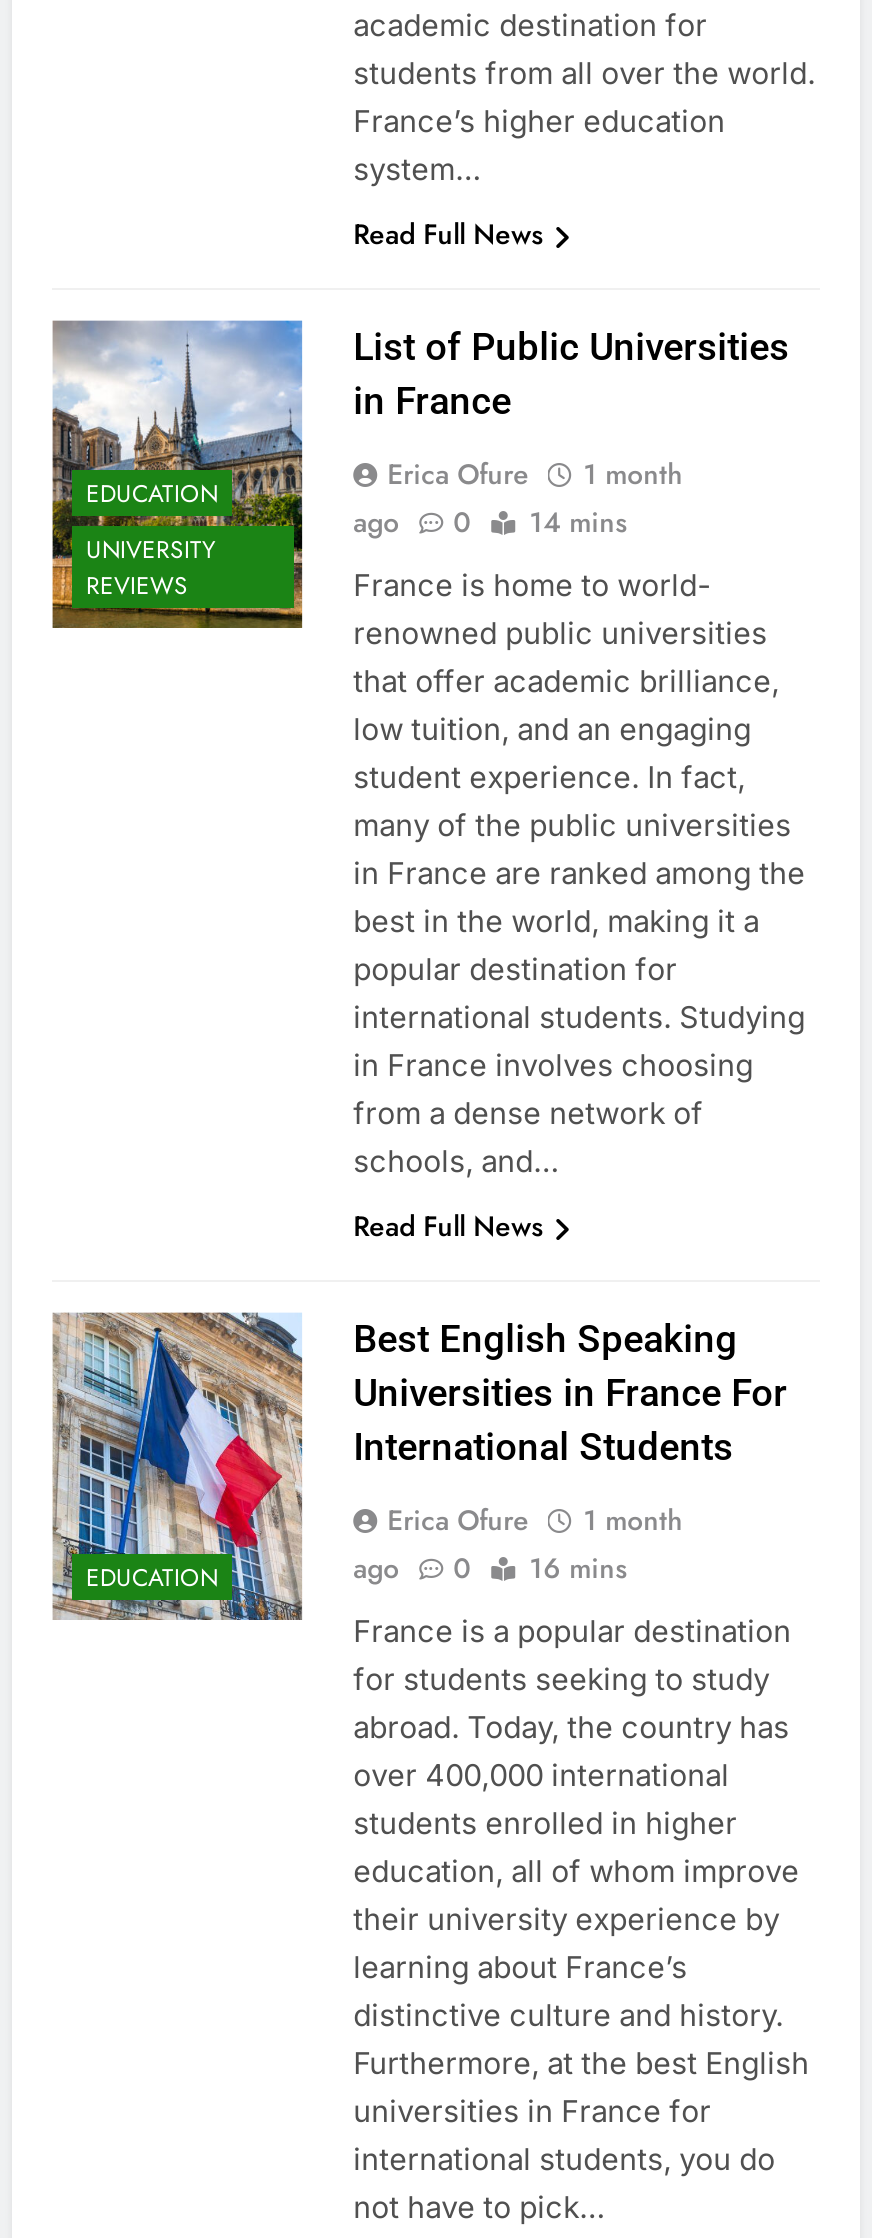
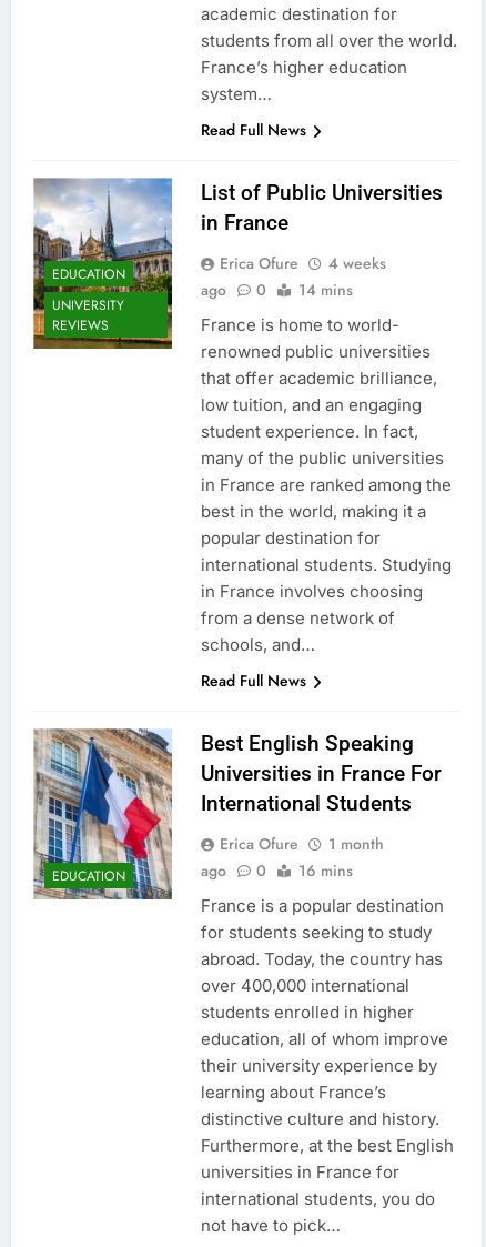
- Erica Ofure 1 month
+ Erica Ofure 4 weeks
